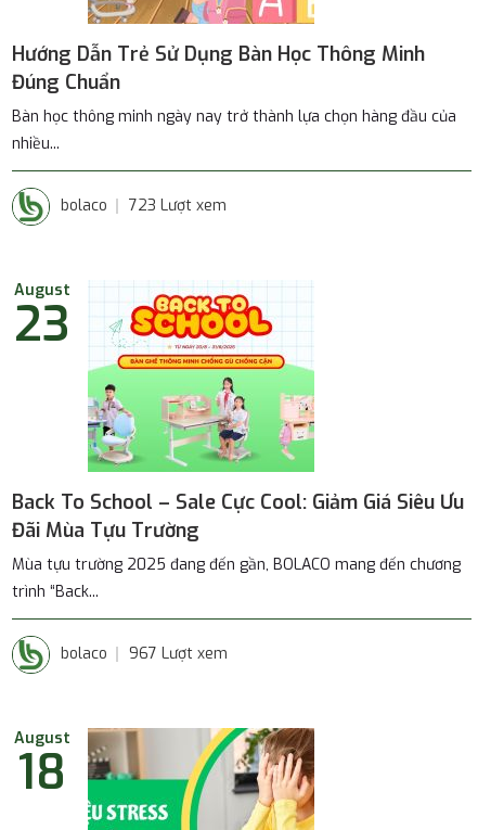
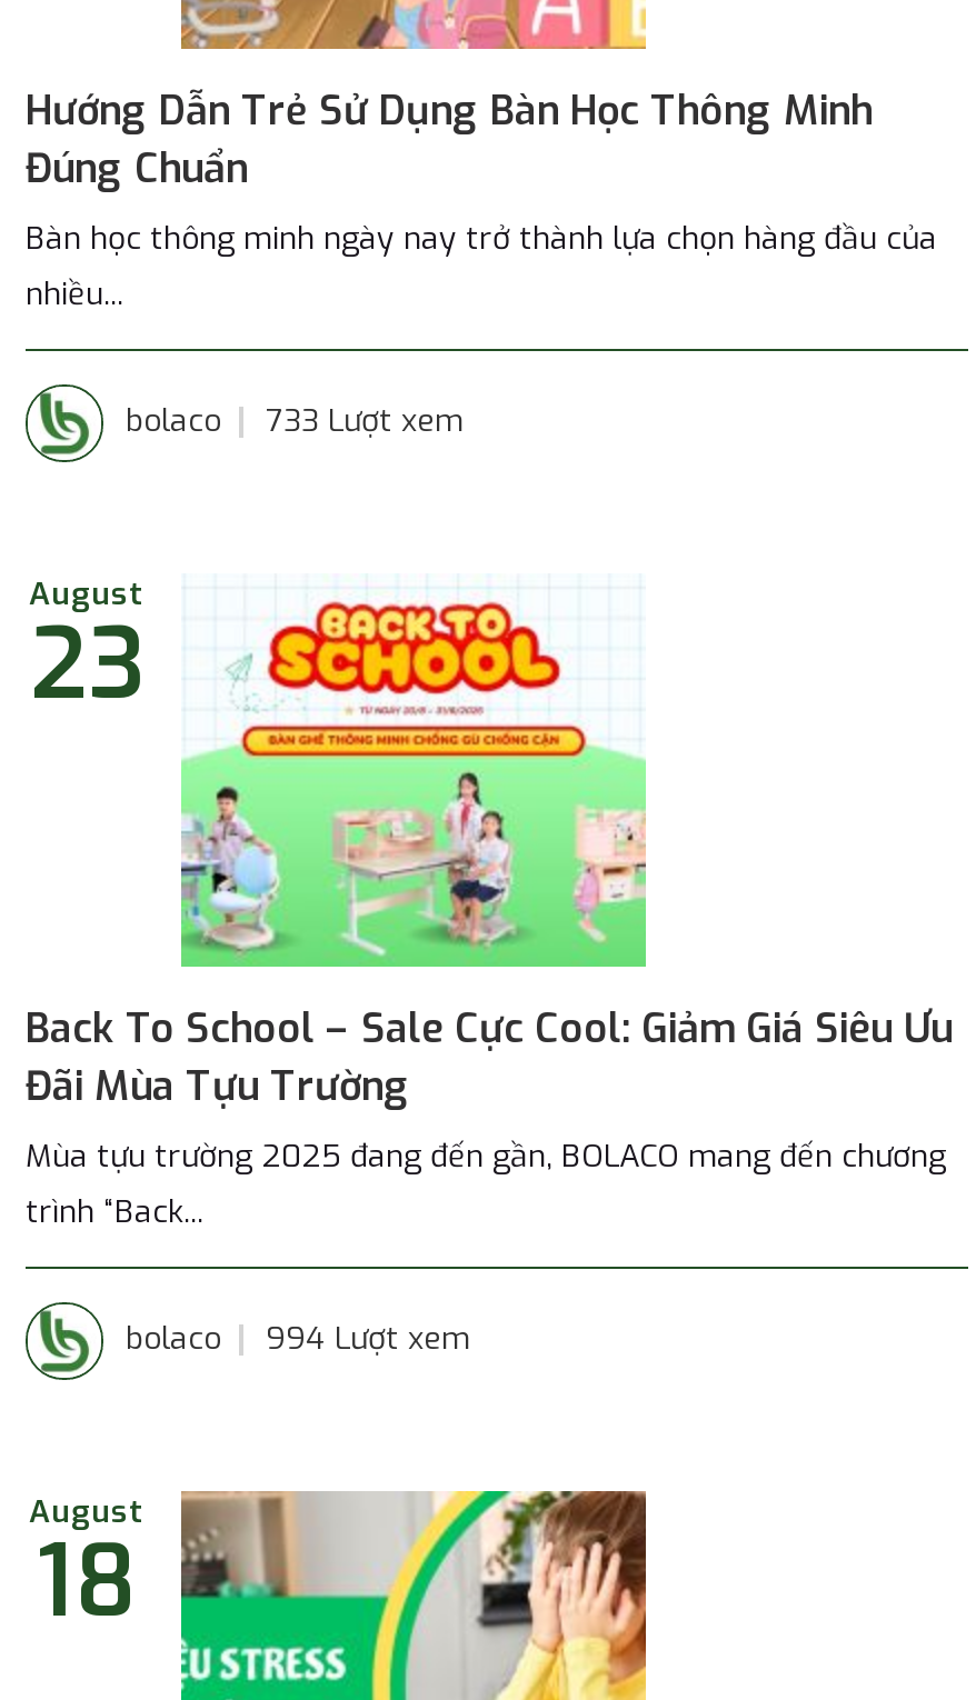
- bolaco 723 Lượt xem
+ bolaco 733 Lượt xem

- bolaco 967 Lượt xem
+ bolaco 994 Lượt xem
